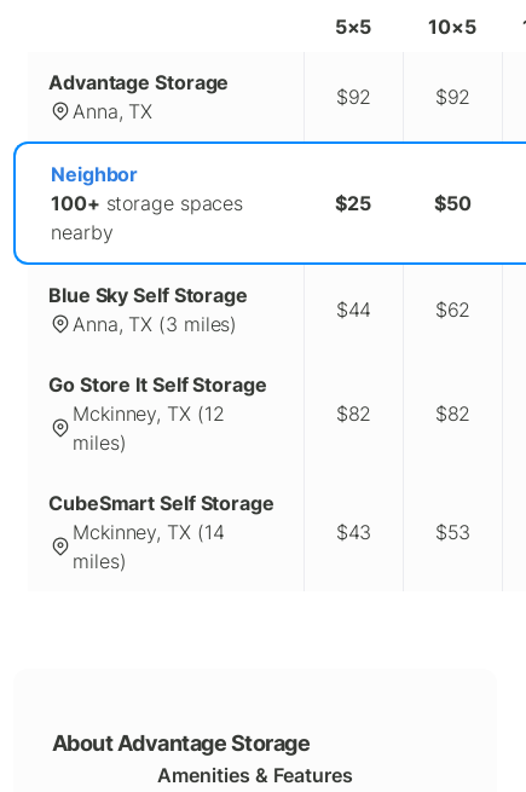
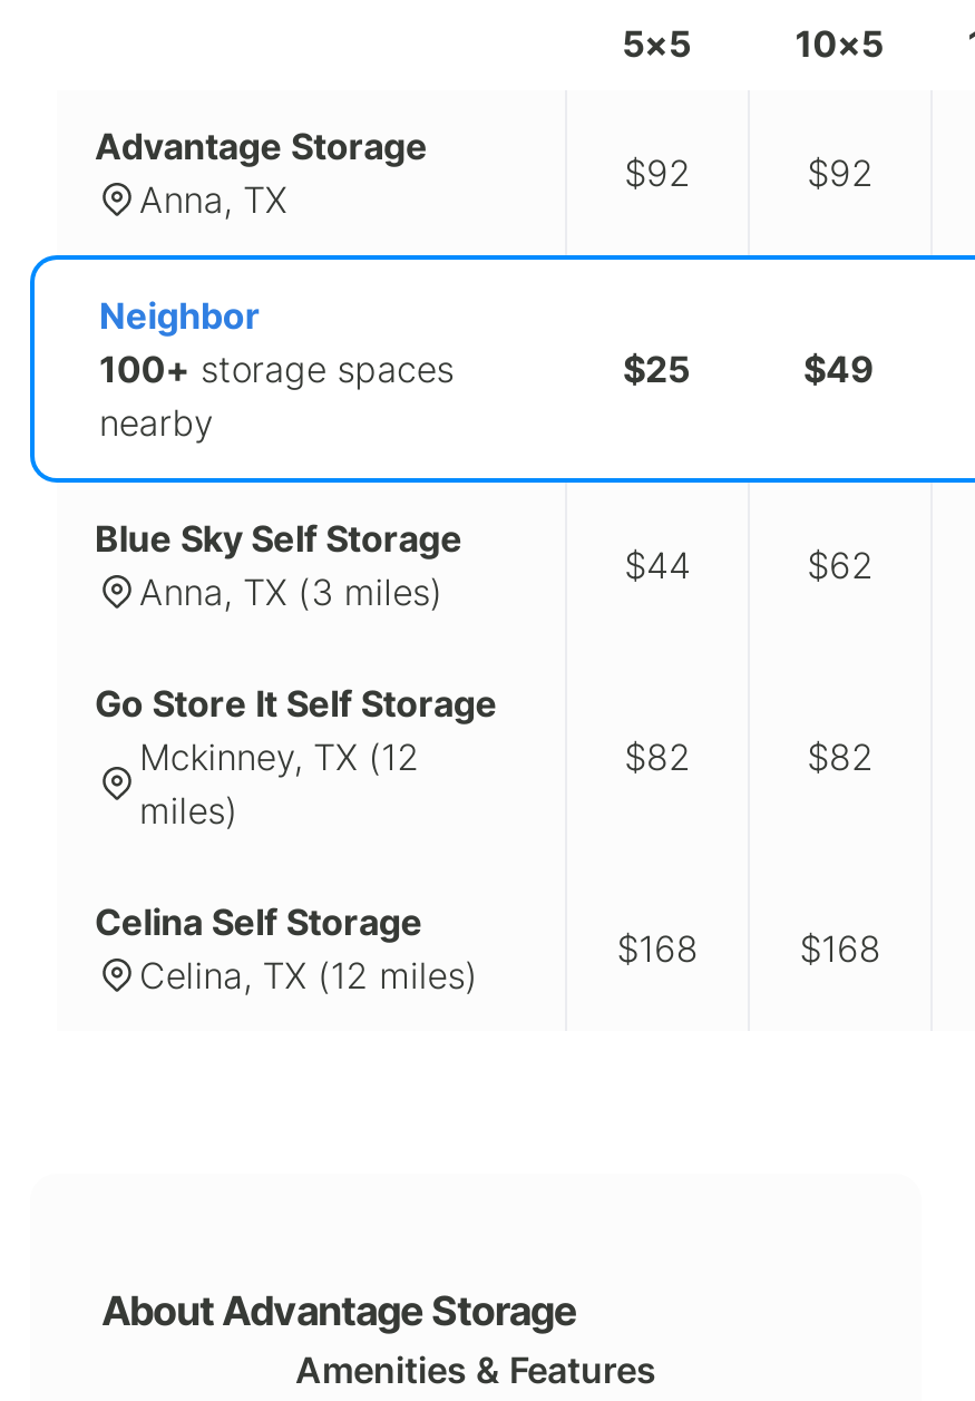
- $50
+ $49

- CubeSmart Self Storage
- Mckinney, TX (14
- miles)
+ Celina Self Storage
+ Celina, TX (12 miles)

- $43
- $53
+ $168
+ $168
